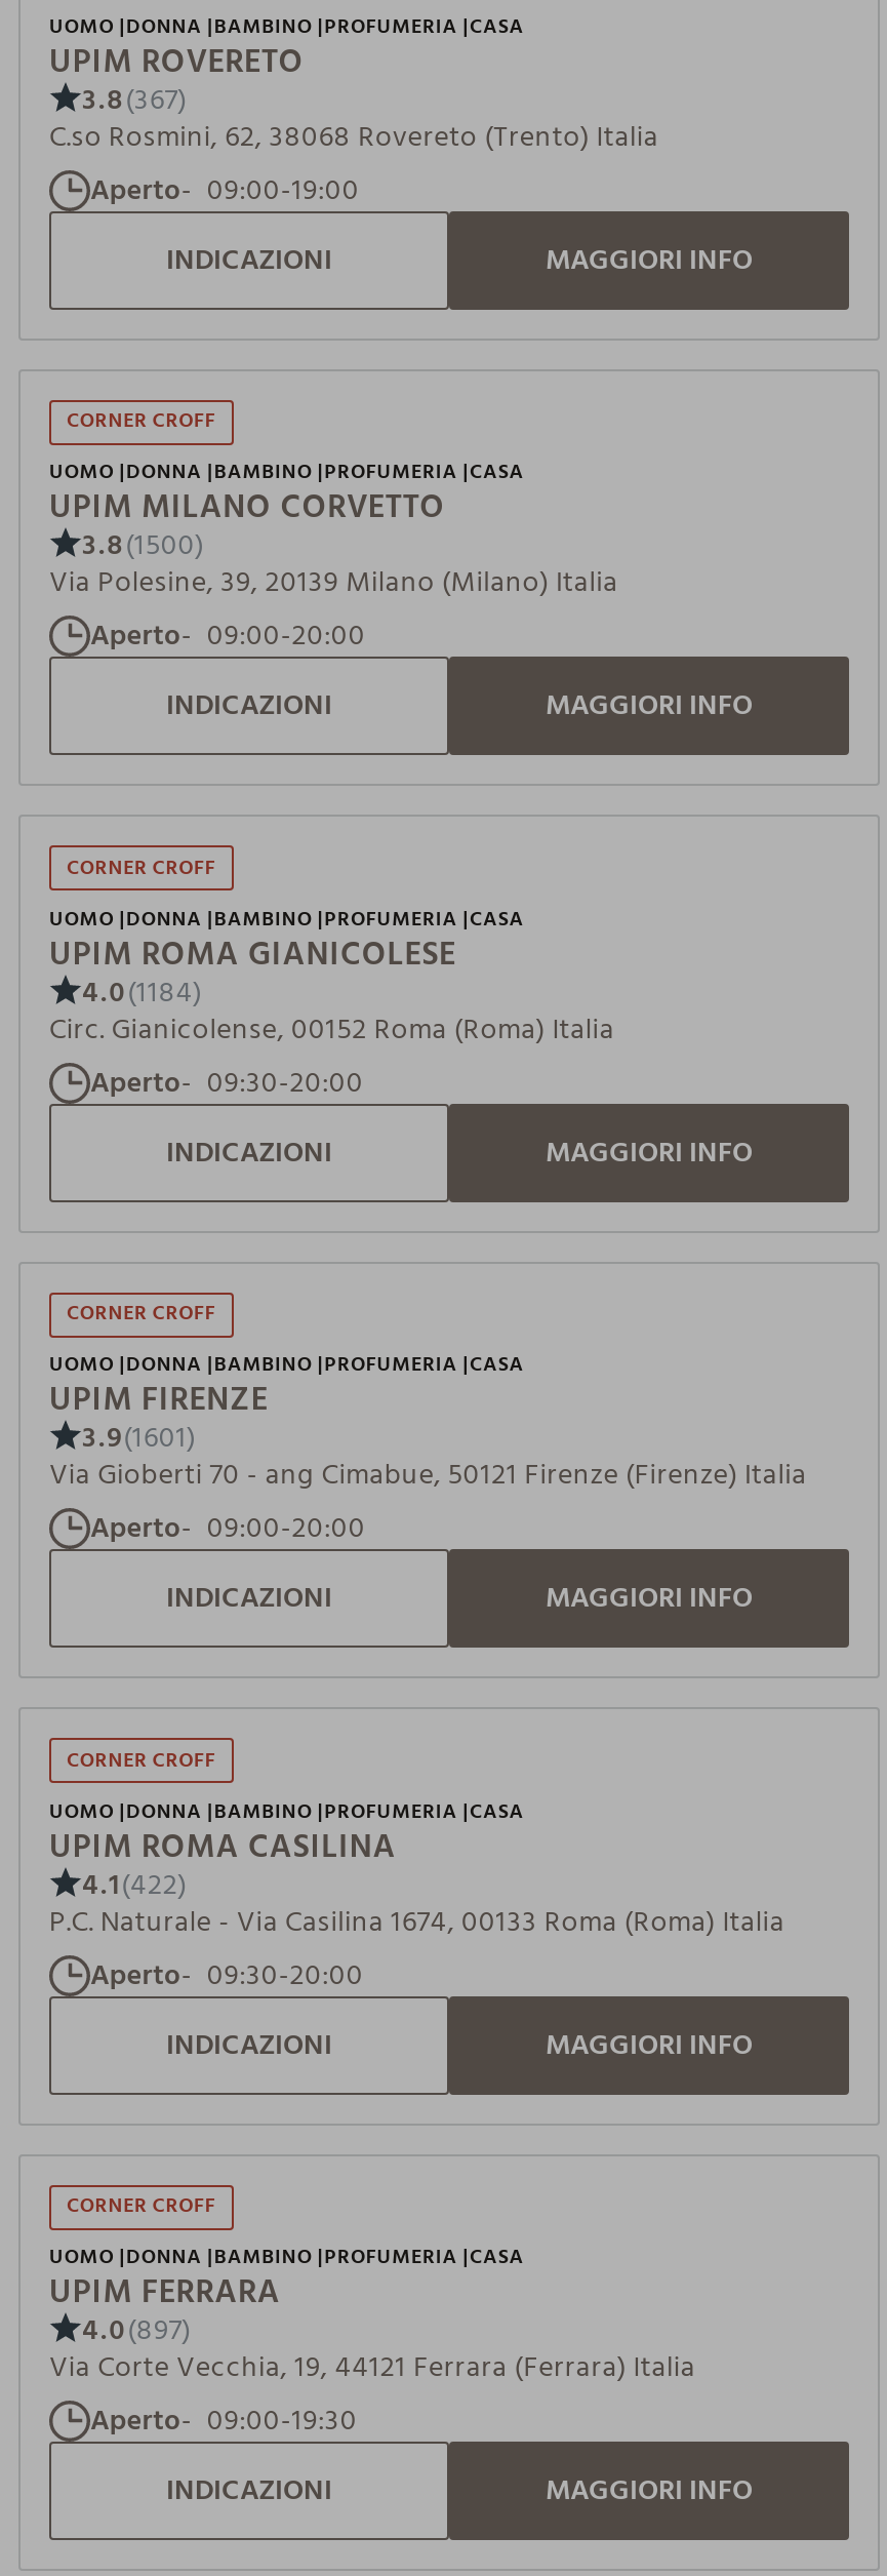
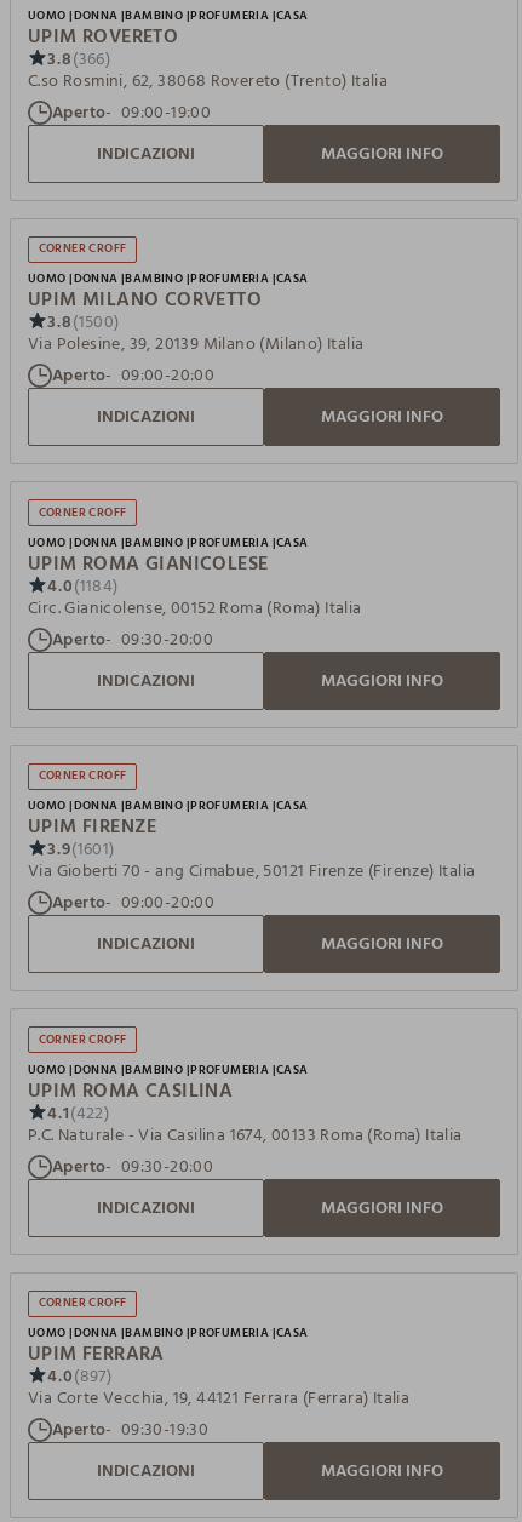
- 3.8(367)
+ 3.8(366)

- Aperto 09:00-19:30
+ Aperto 09:30-19:30
